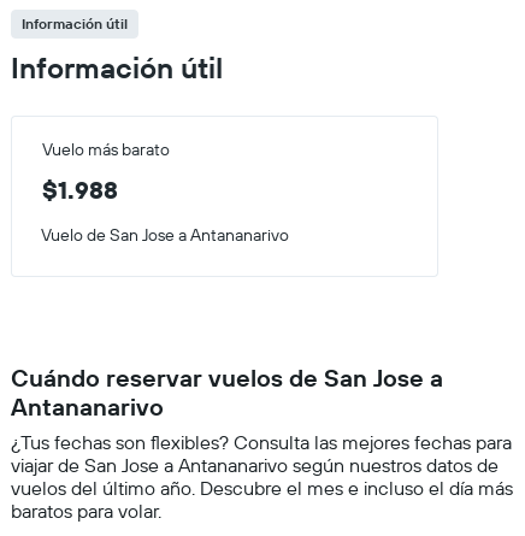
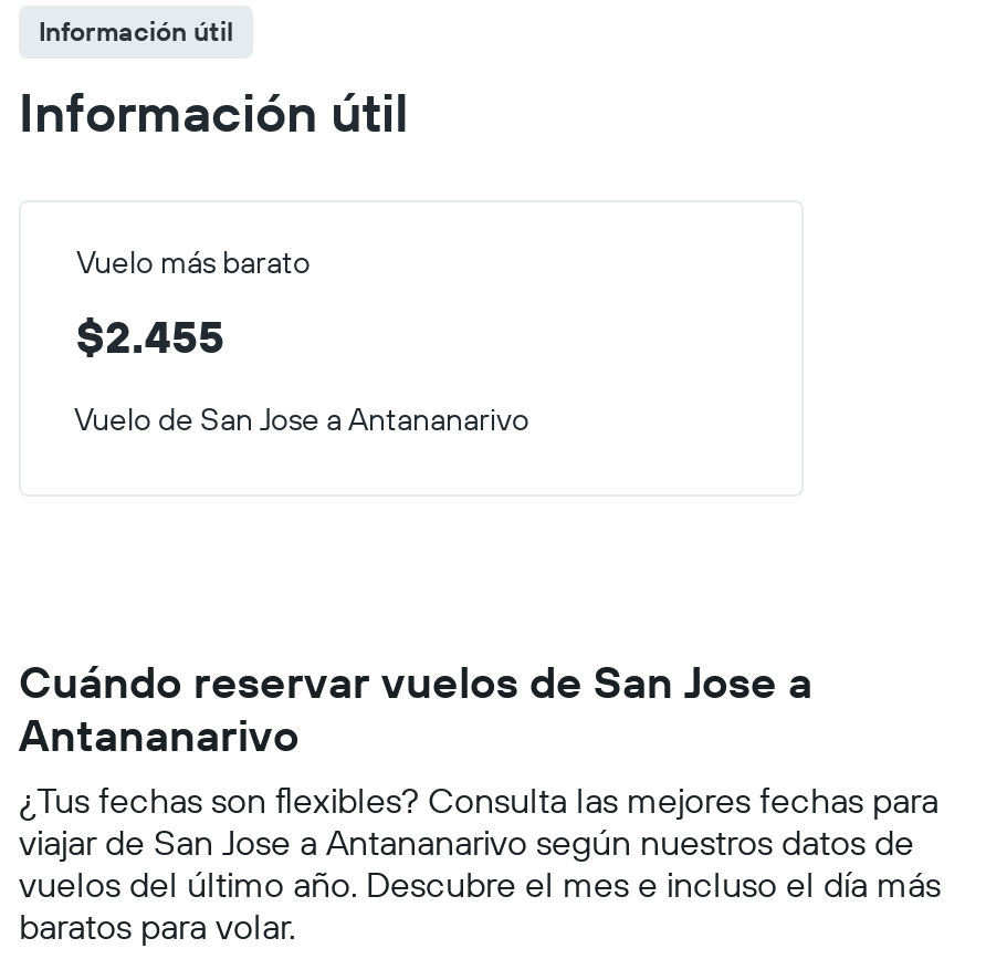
- $1.988
+ $2.455
